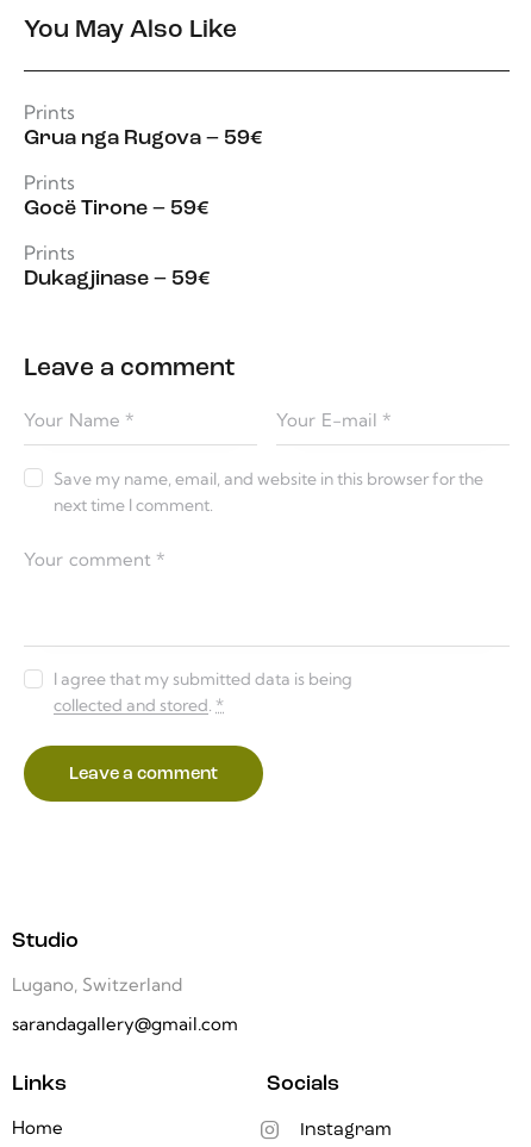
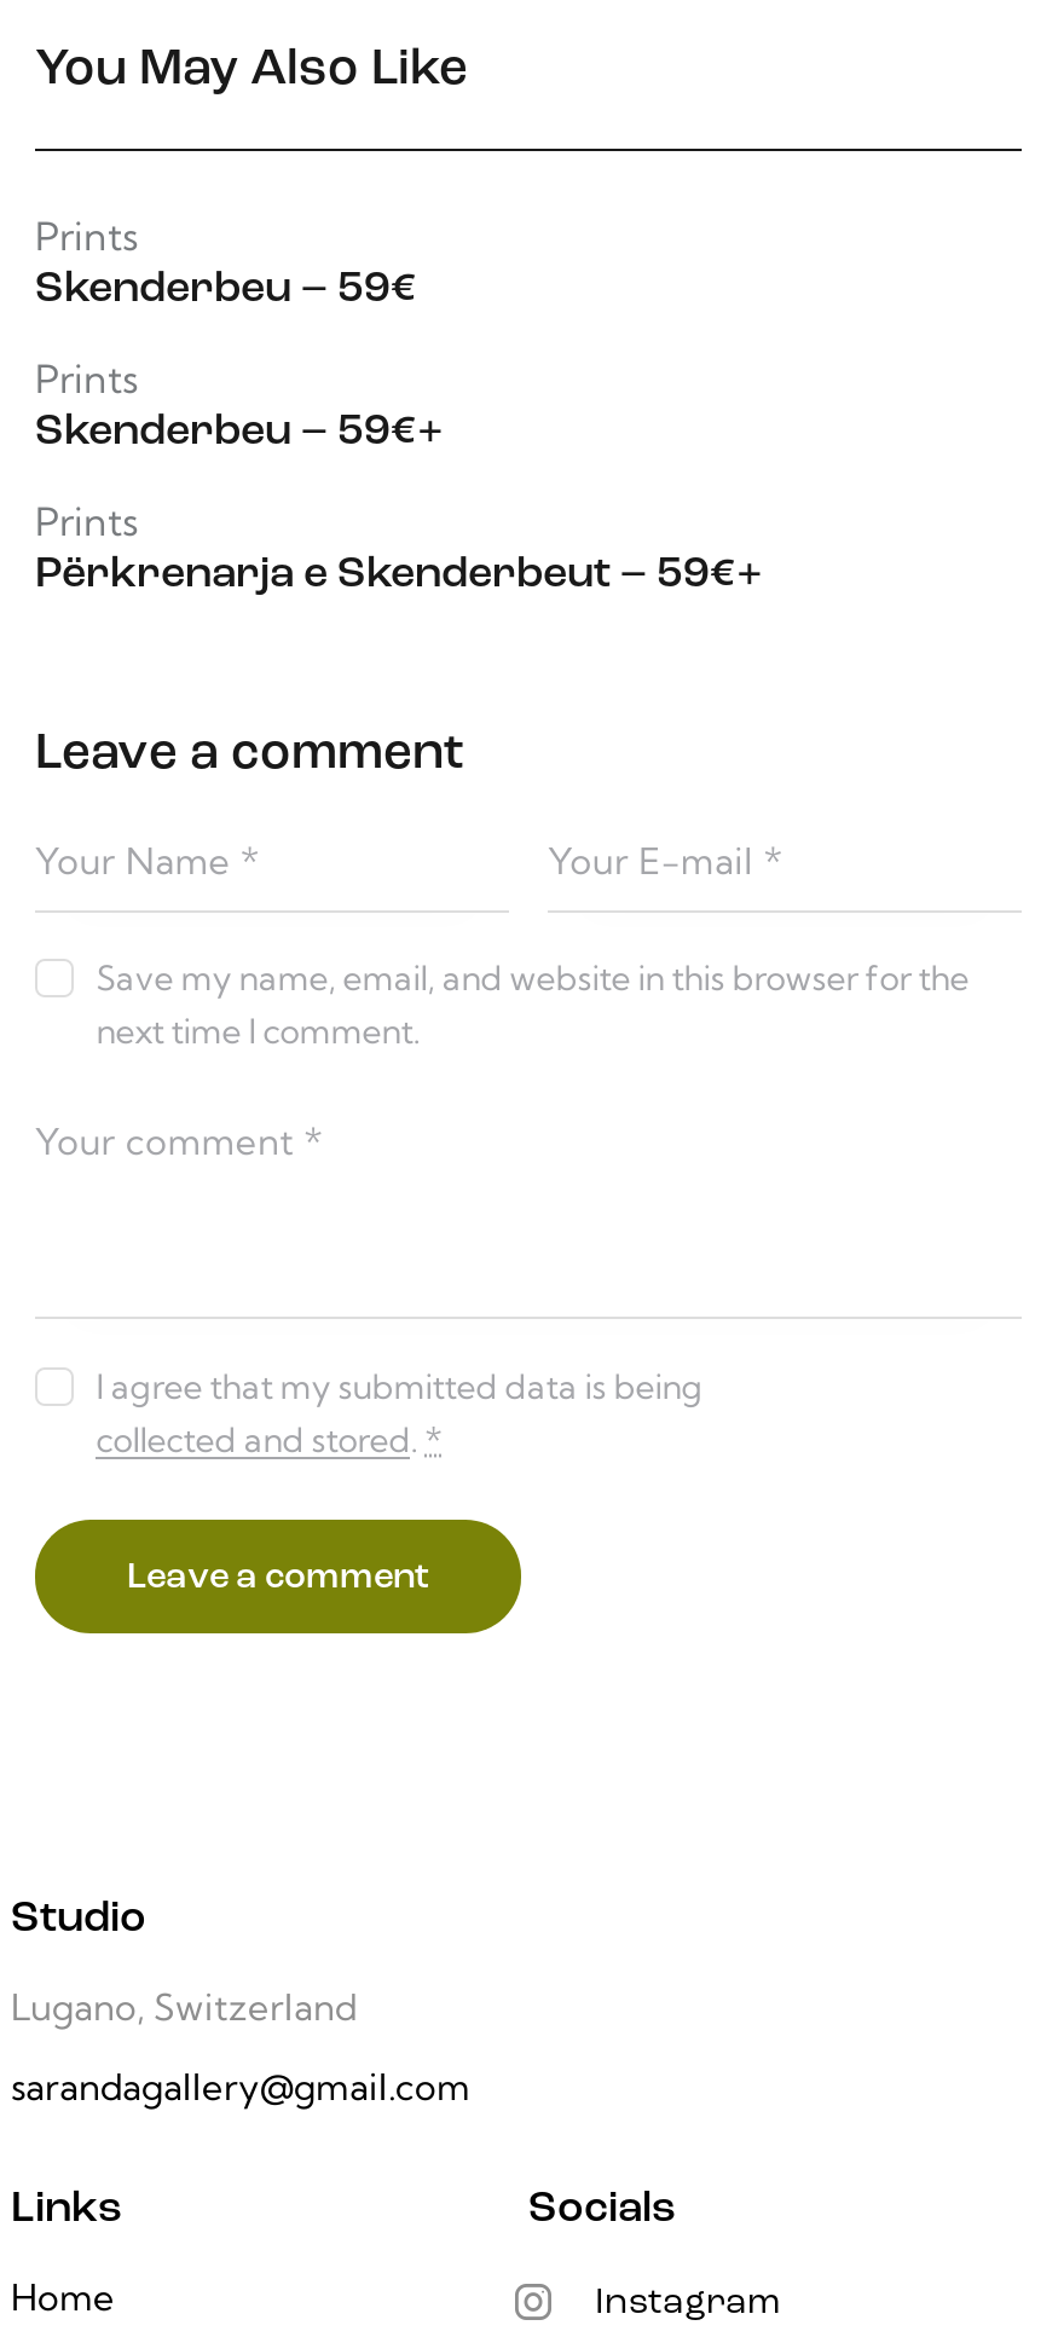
- Grua nga Rugova – 59€
+ Skenderbeu – 59€

- Gocë Tirone – 59€
+ Skenderbeu – 59€+

- Dukagjinase – 59€
+ Përkrenarja e Skenderbeut – 59€+
